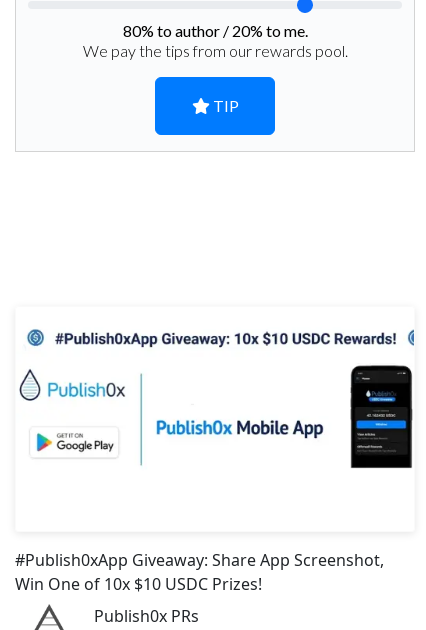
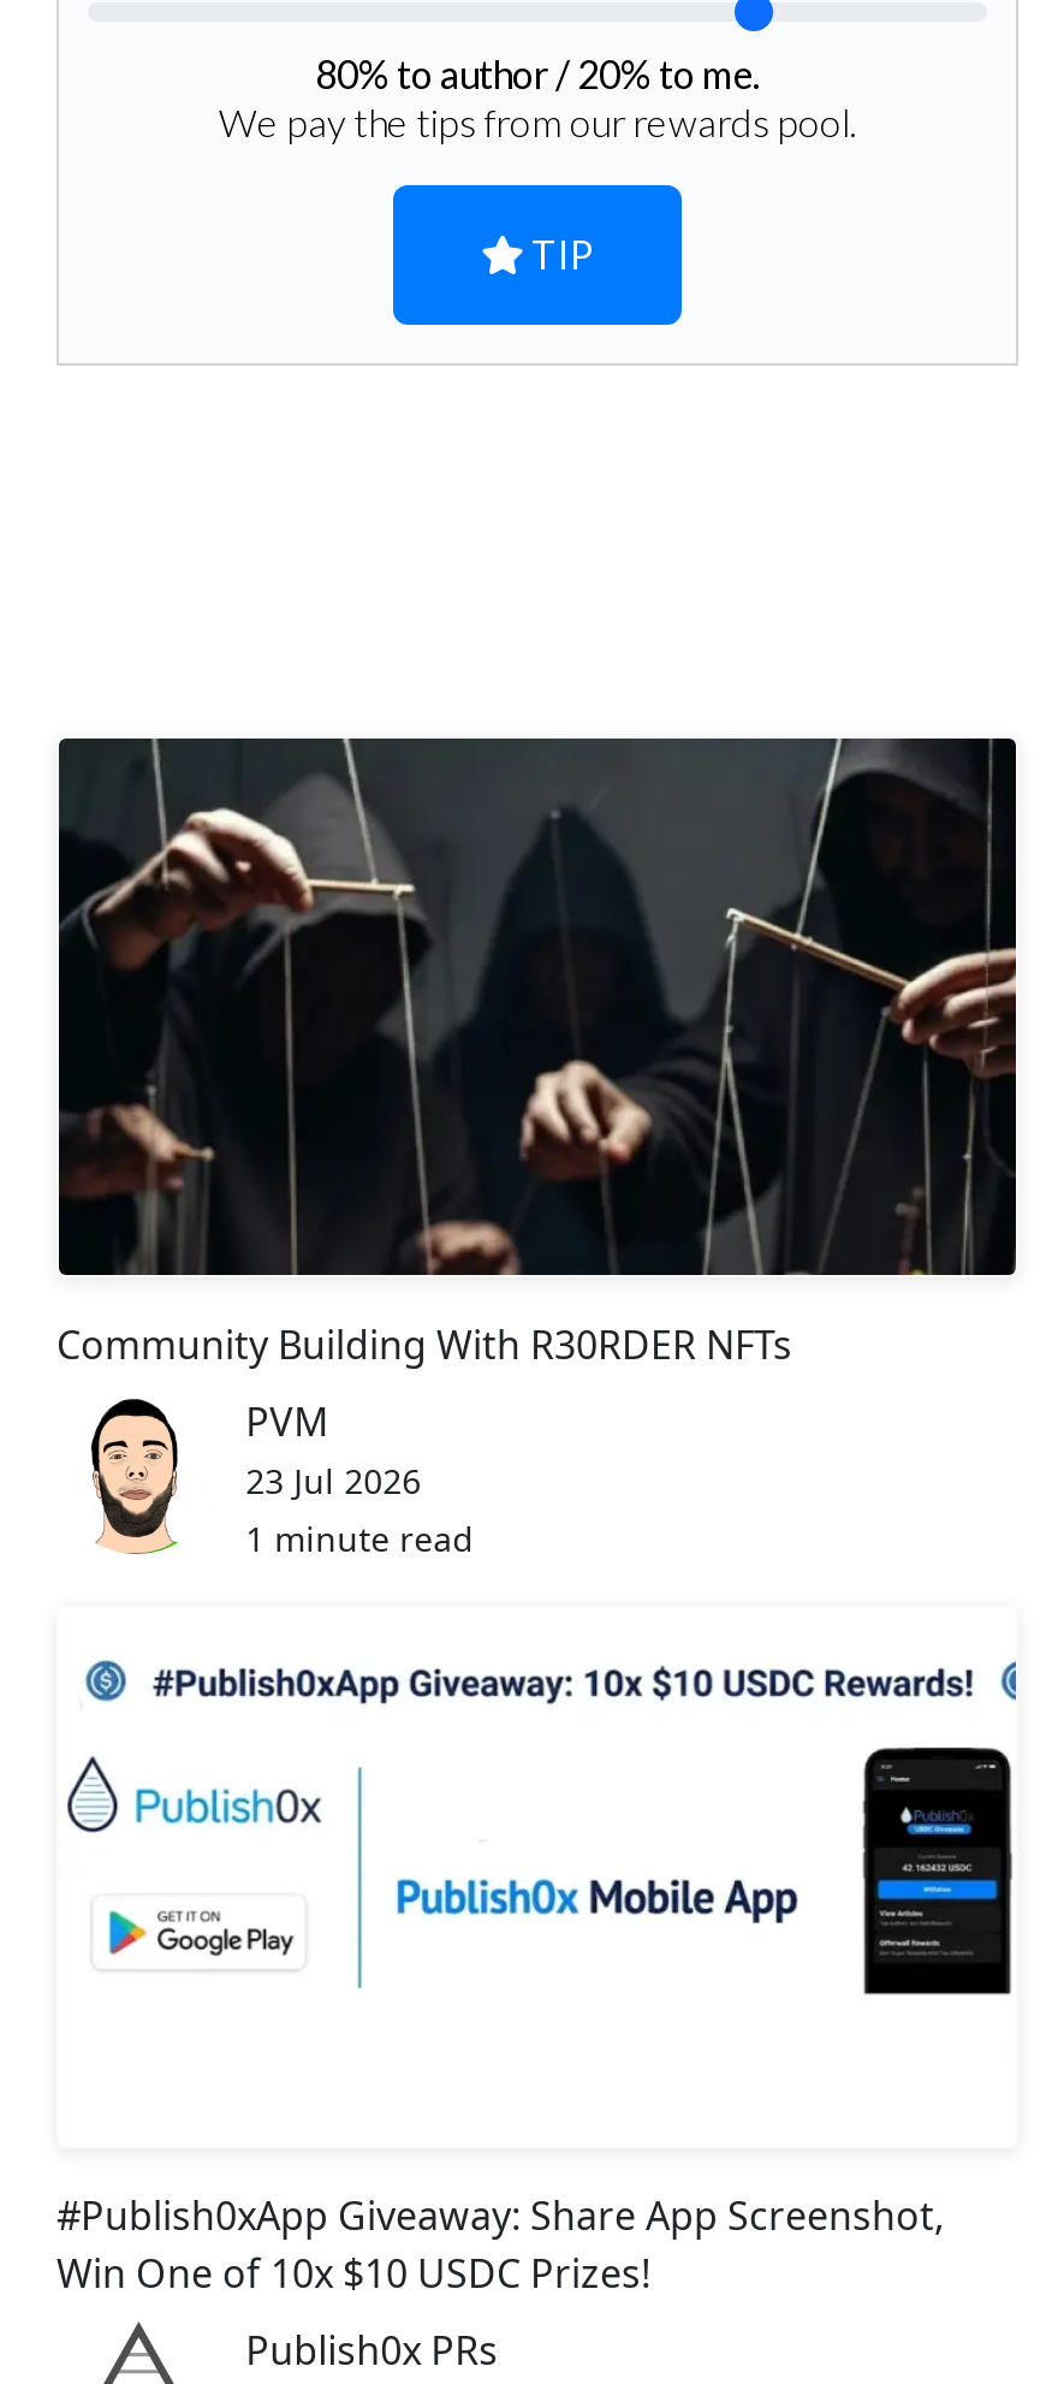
+ [image]
+ Community Building With R30RDER NFTs
+ PVM
+ 23 Jul 2026
+ 1 minute read

+ [image]
